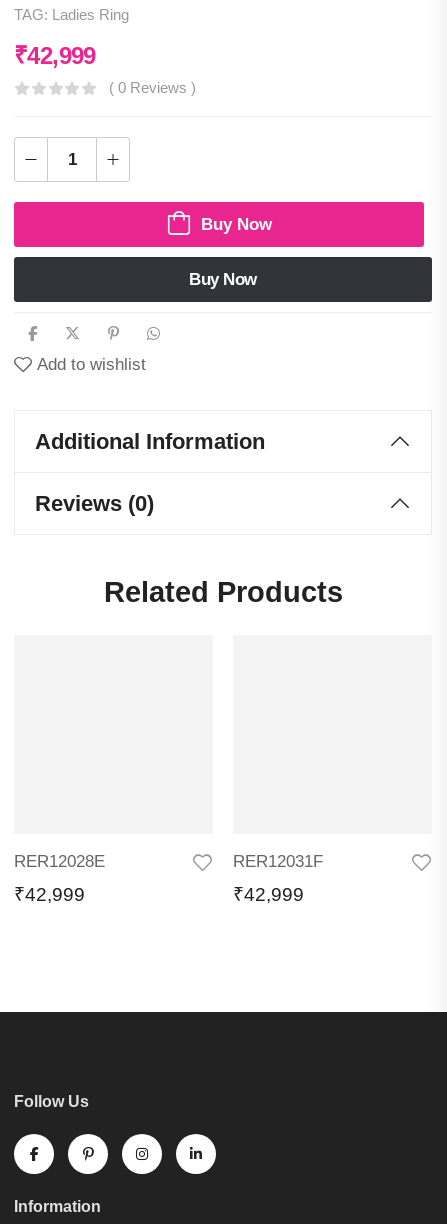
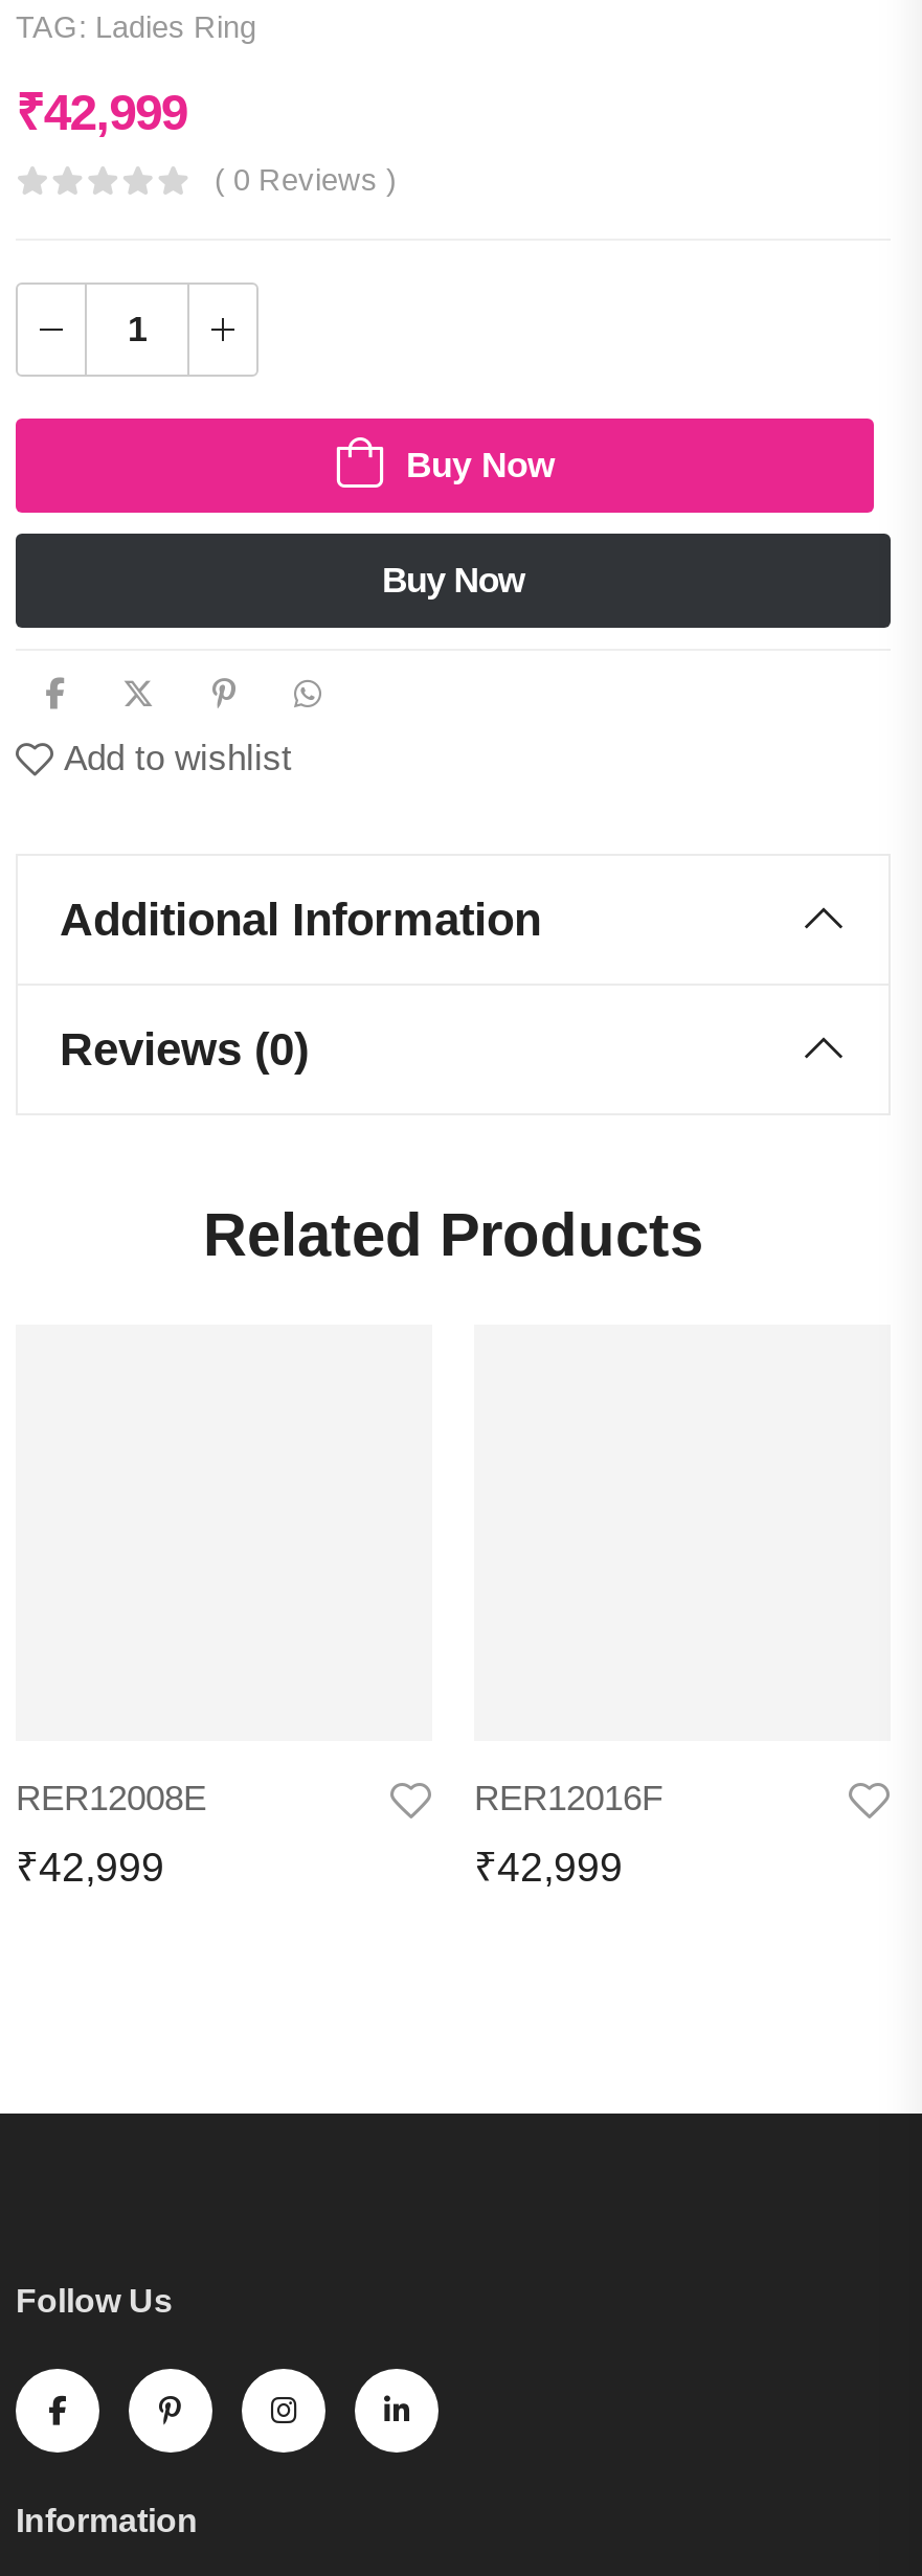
- RER12028E
+ RER12008E

- RER12031F
+ RER12016F
